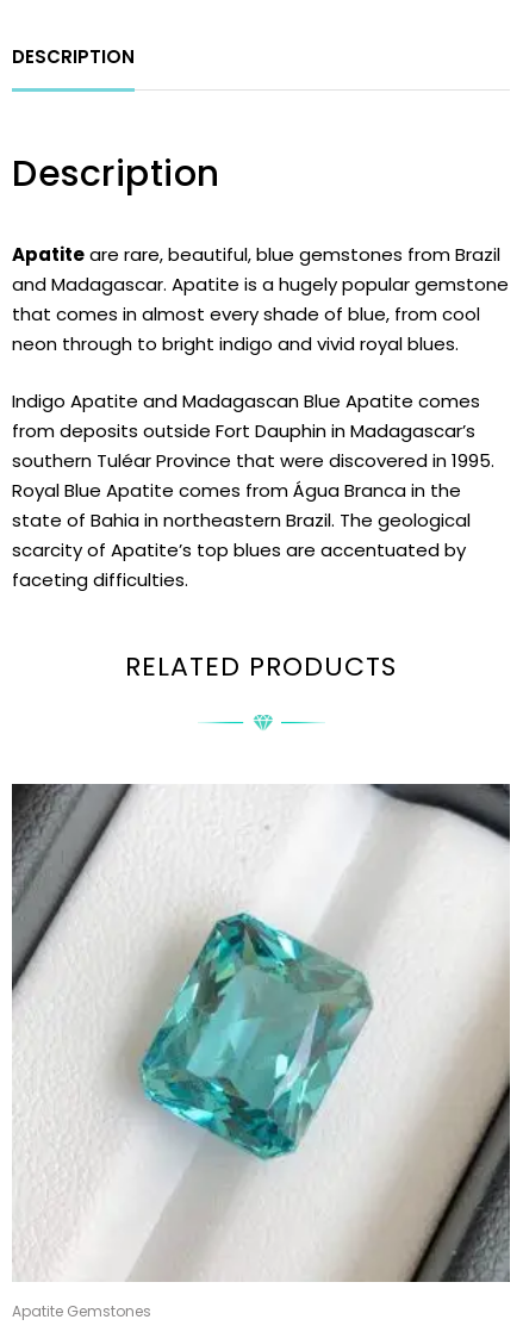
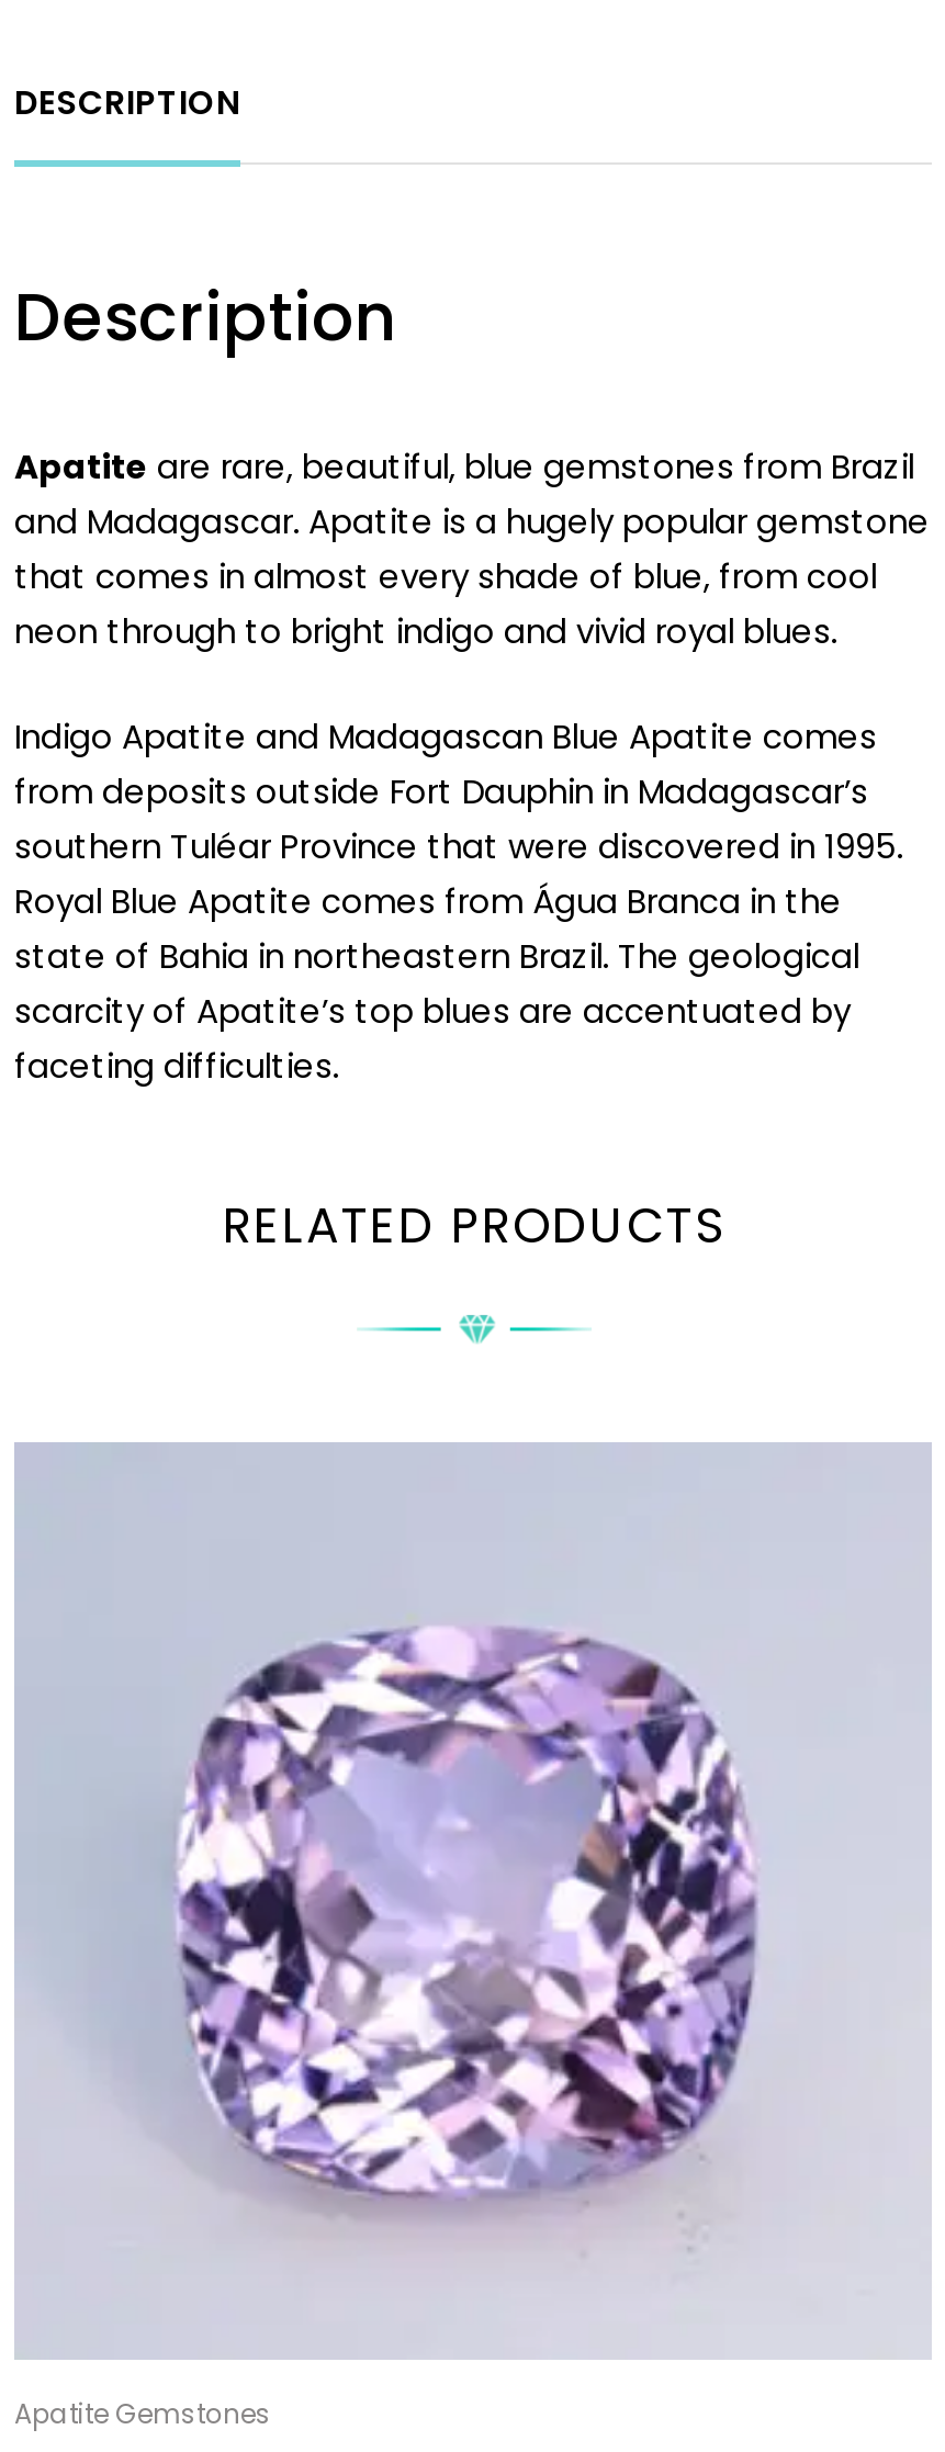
- [image]
+ [image]
